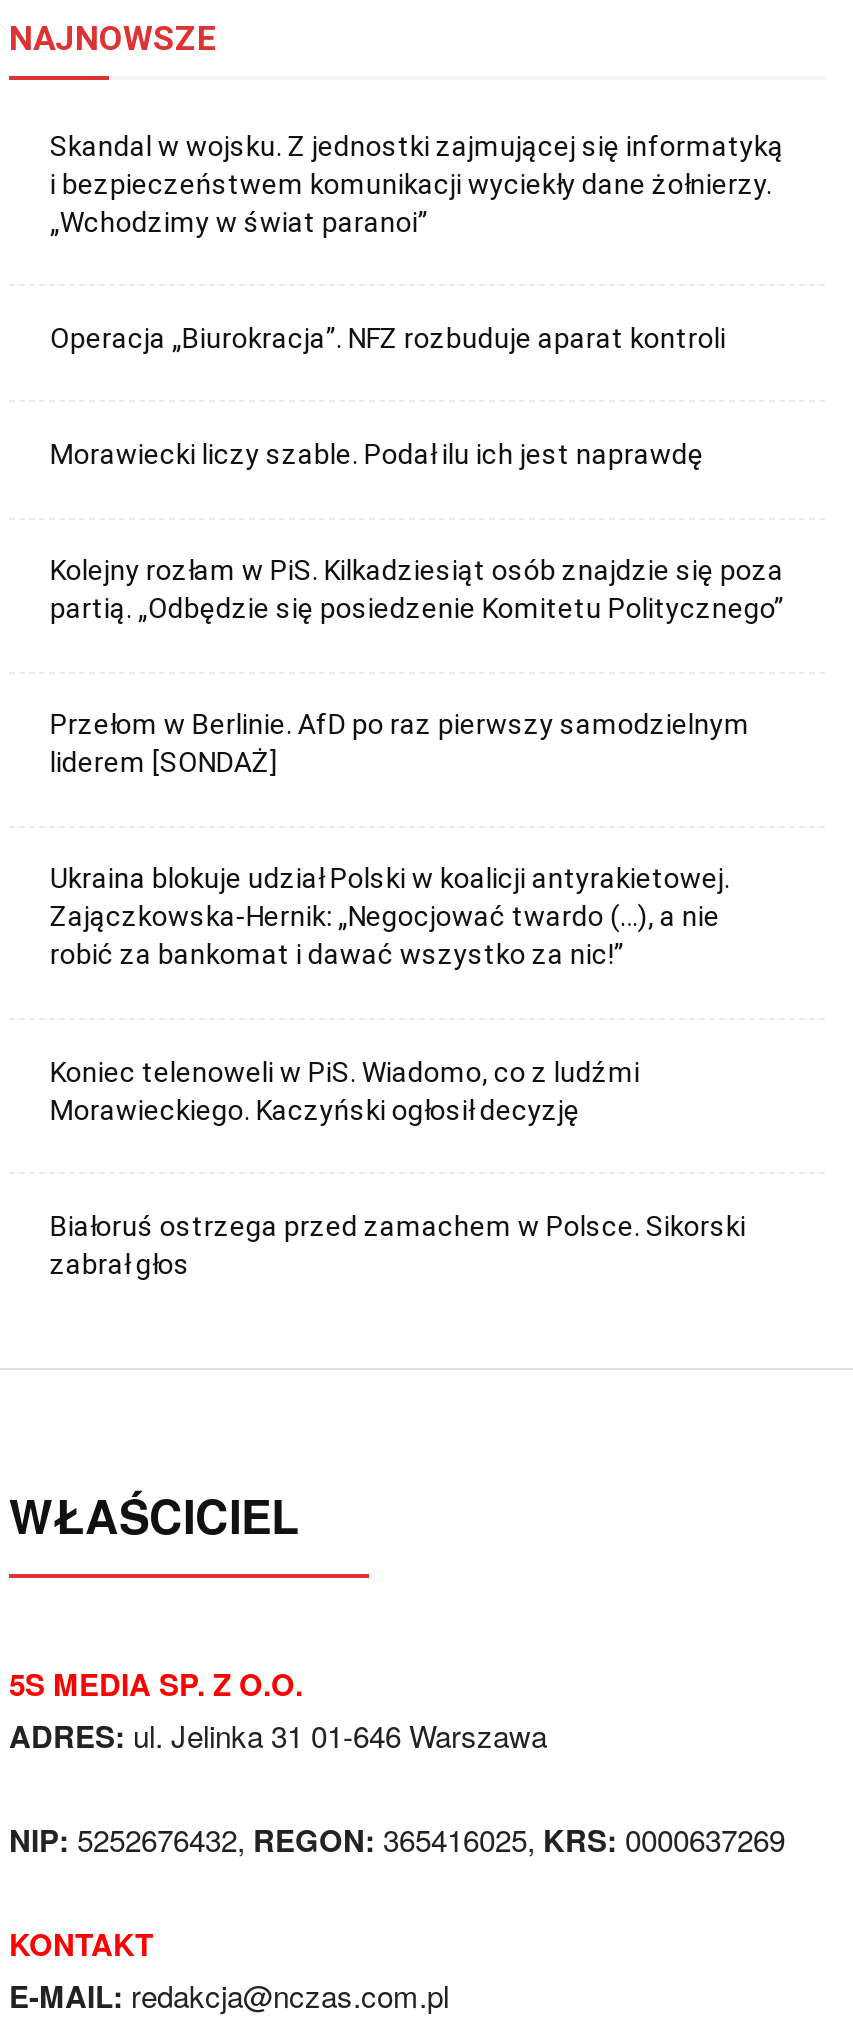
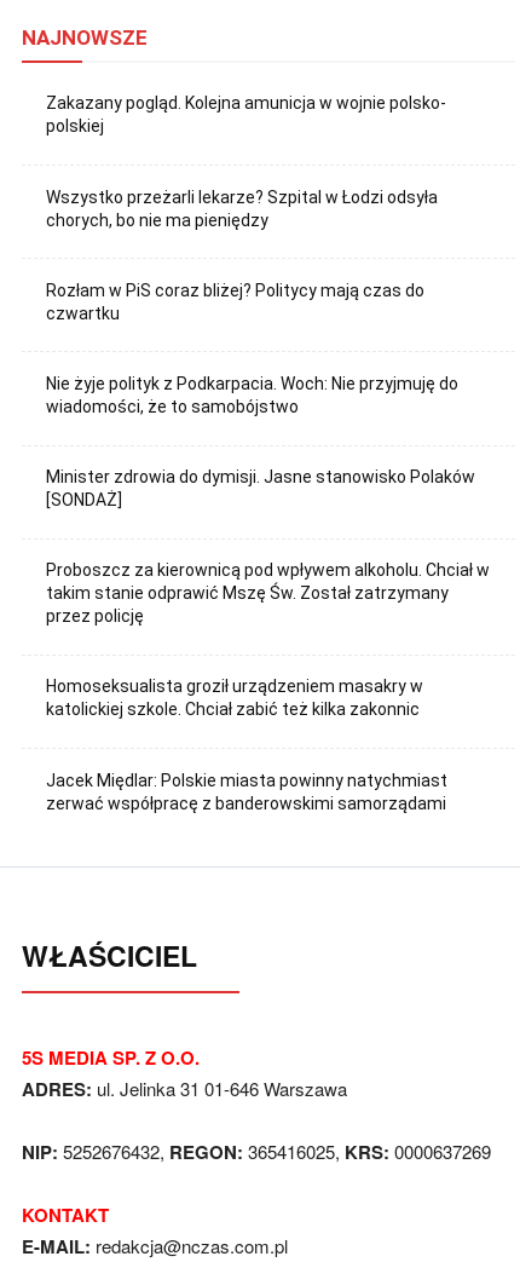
- Skandal w wojsku. Z jednostki zajmującej się informatyką
- i bezpieczeństwem komunikacji wyciekły dane żołnierzy.
- „Wchodzimy w świat paranoi”
+ Zakazany pogląd. Kolejna amunicja w wojnie polsko-
+ polskiej

- Operacja „Biurokracja”. NFZ rozbuduje aparat kontroli
+ Wszystko przeżarli lekarze? Szpital w Łodzi odsyła
+ chorych, bo nie ma pieniędzy

- Morawiecki liczy szable. Podał ilu ich jest naprawdę
+ Rozłam w PiS coraz bliżej? Politycy mają czas do
+ czwartku

- Kolejny rozłam w PiS. Kilkadziesiąt osób znajdzie się poza
- partią. „Odbędzie się posiedzenie Komitetu Politycznego”
+ Nie żyje polityk z Podkarpacia. Woch: Nie przyjmuję do
+ wiadomości, że to samobójstwo

- Przełom w Berlinie. AfD po raz pierwszy samodzielnym
- liderem [SONDAŻ]
+ Minister zdrowia do dymisji. Jasne stanowisko Polaków
+ [SONDAŻ]

- Ukraina blokuje udział Polski w koalicji antyrakietowej.
- Zajączkowska-Hernik: „Negocjować twardo (…), a nie
- robić za bankomat i dawać wszystko za nic!”
+ Proboszcz za kierownicą pod wpływem alkoholu. Chciał w
+ takim stanie odprawić Mszę Św. Został zatrzymany
+ przez policję

- Koniec telenoweli w PiS. Wiadomo, co z ludźmi
- Morawieckiego. Kaczyński ogłosił decyzję
+ Homoseksualista groził urządzeniem masakry w
+ katolickiej szkole. Chciał zabić też kilka zakonnic

- Białoruś ostrzega przed zamachem w Polsce. Sikorski
- zabrał głos
+ Jacek Międlar: Polskie miasta powinny natychmiast
+ zerwać współpracę z banderowskimi samorządami
